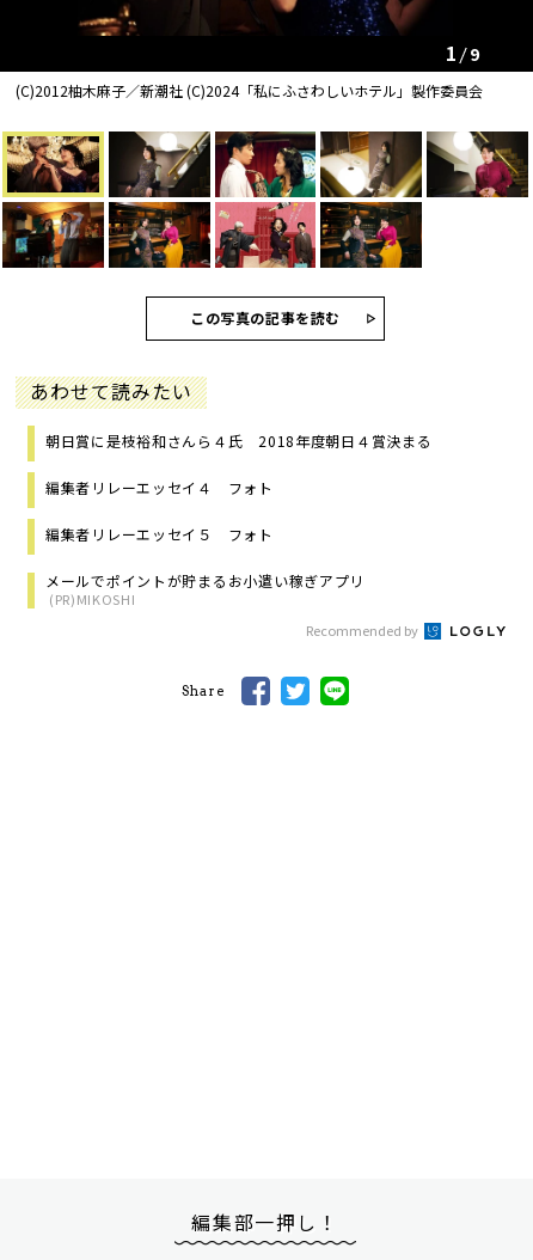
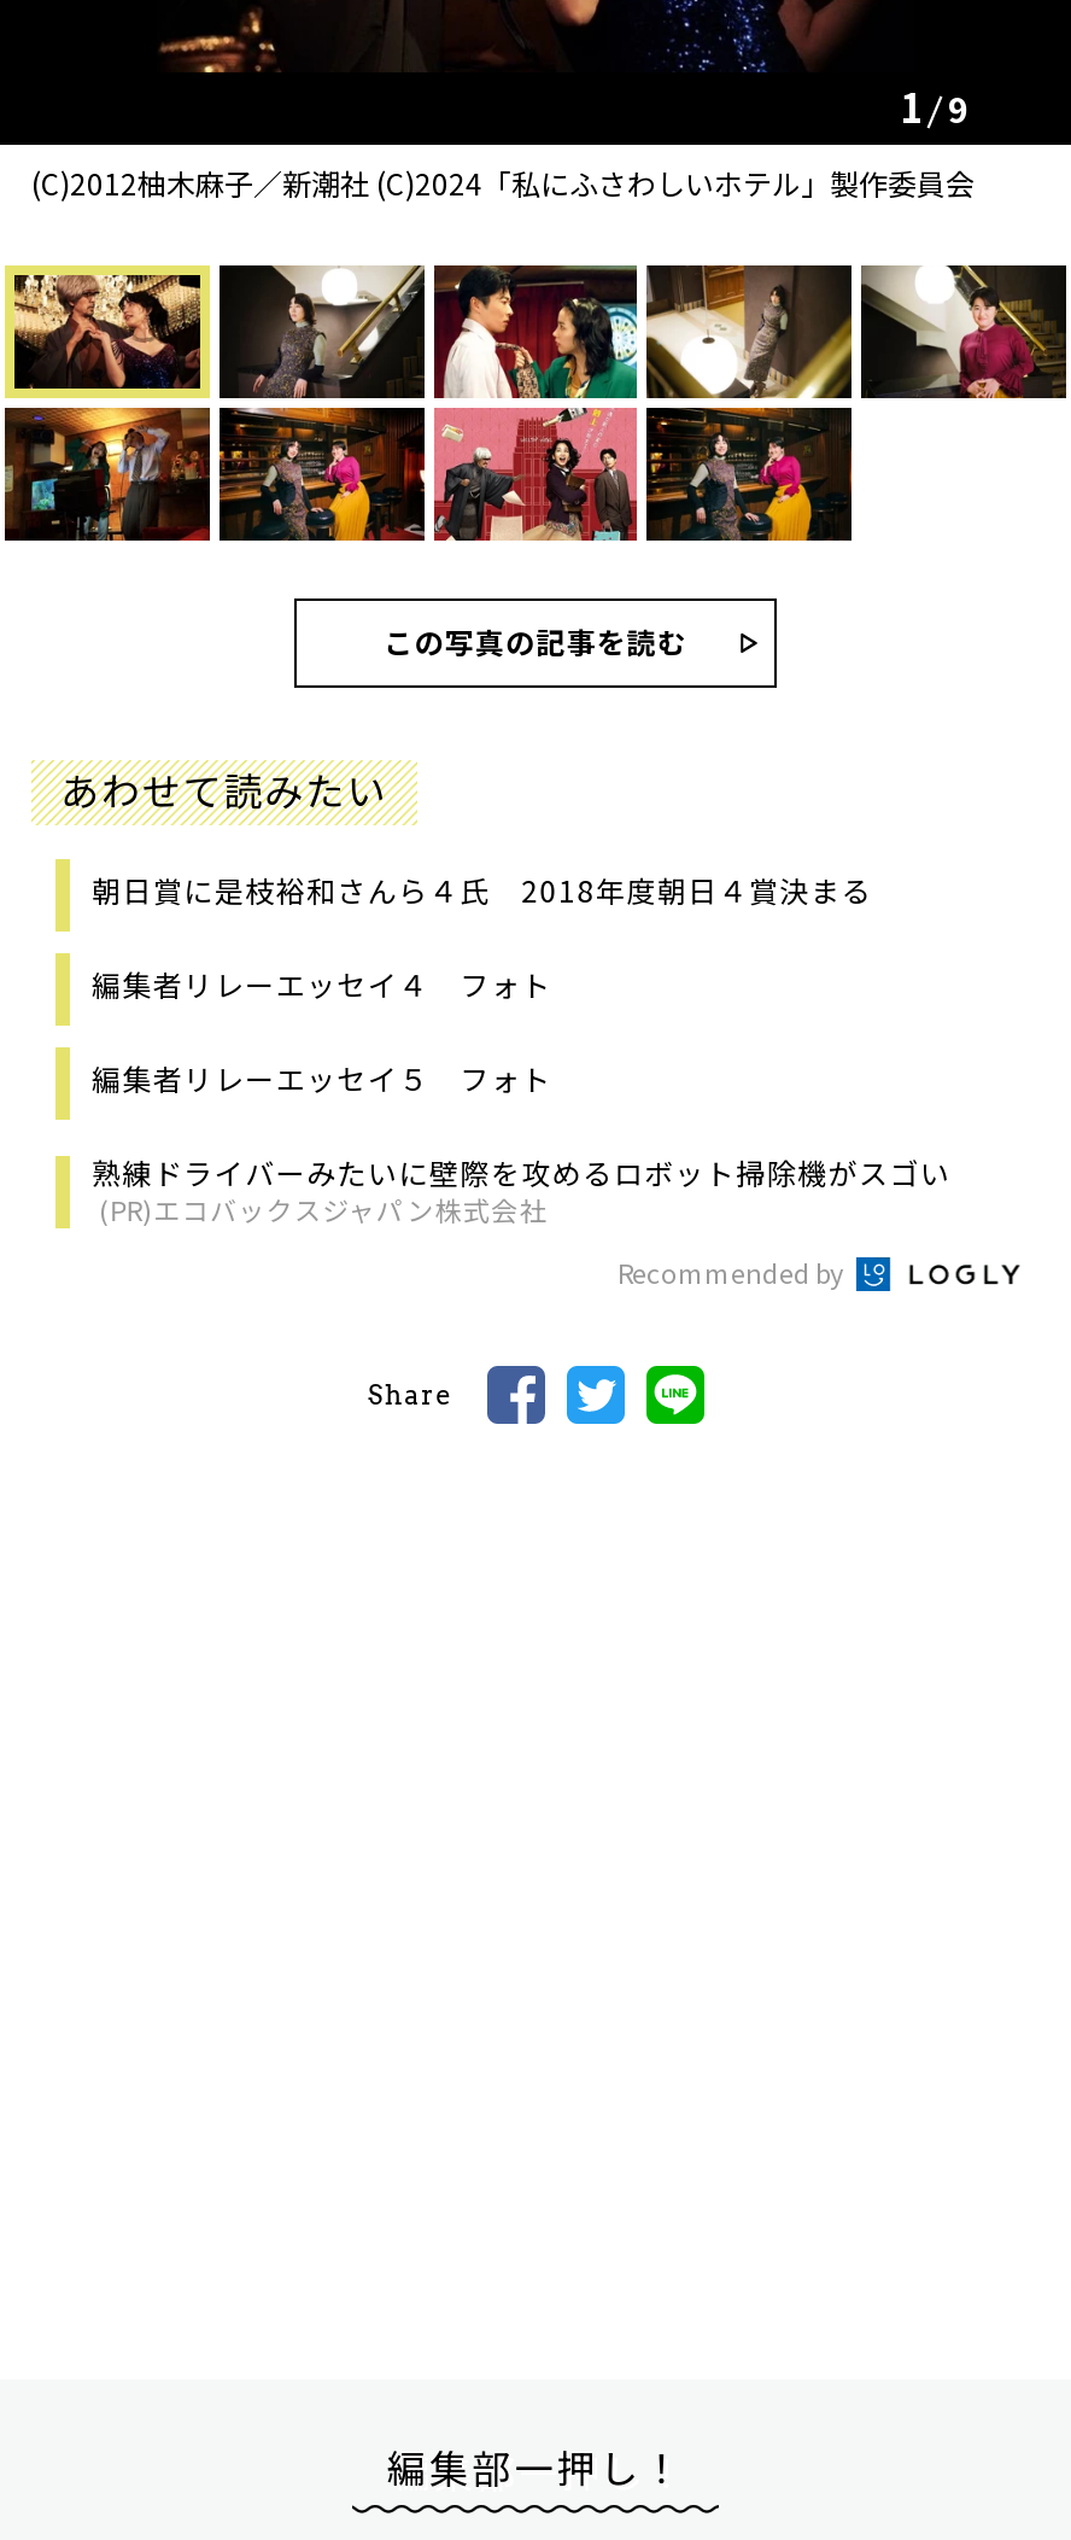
- メールでポイントが貯まるお小遣い稼ぎアプリ
- (PR)MIKOSHI
+ 熟練ドライバーみたいに壁際を攻めるロボット掃除機がスゴい
+ (PR)エコバックスジャパン株式会社
